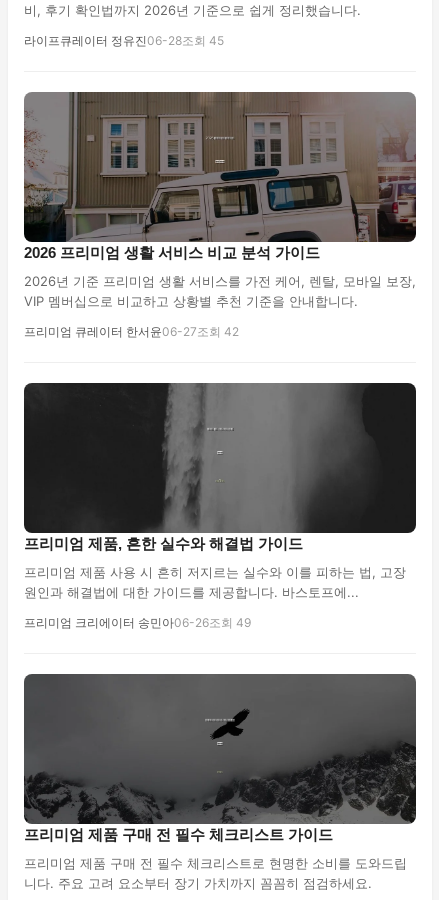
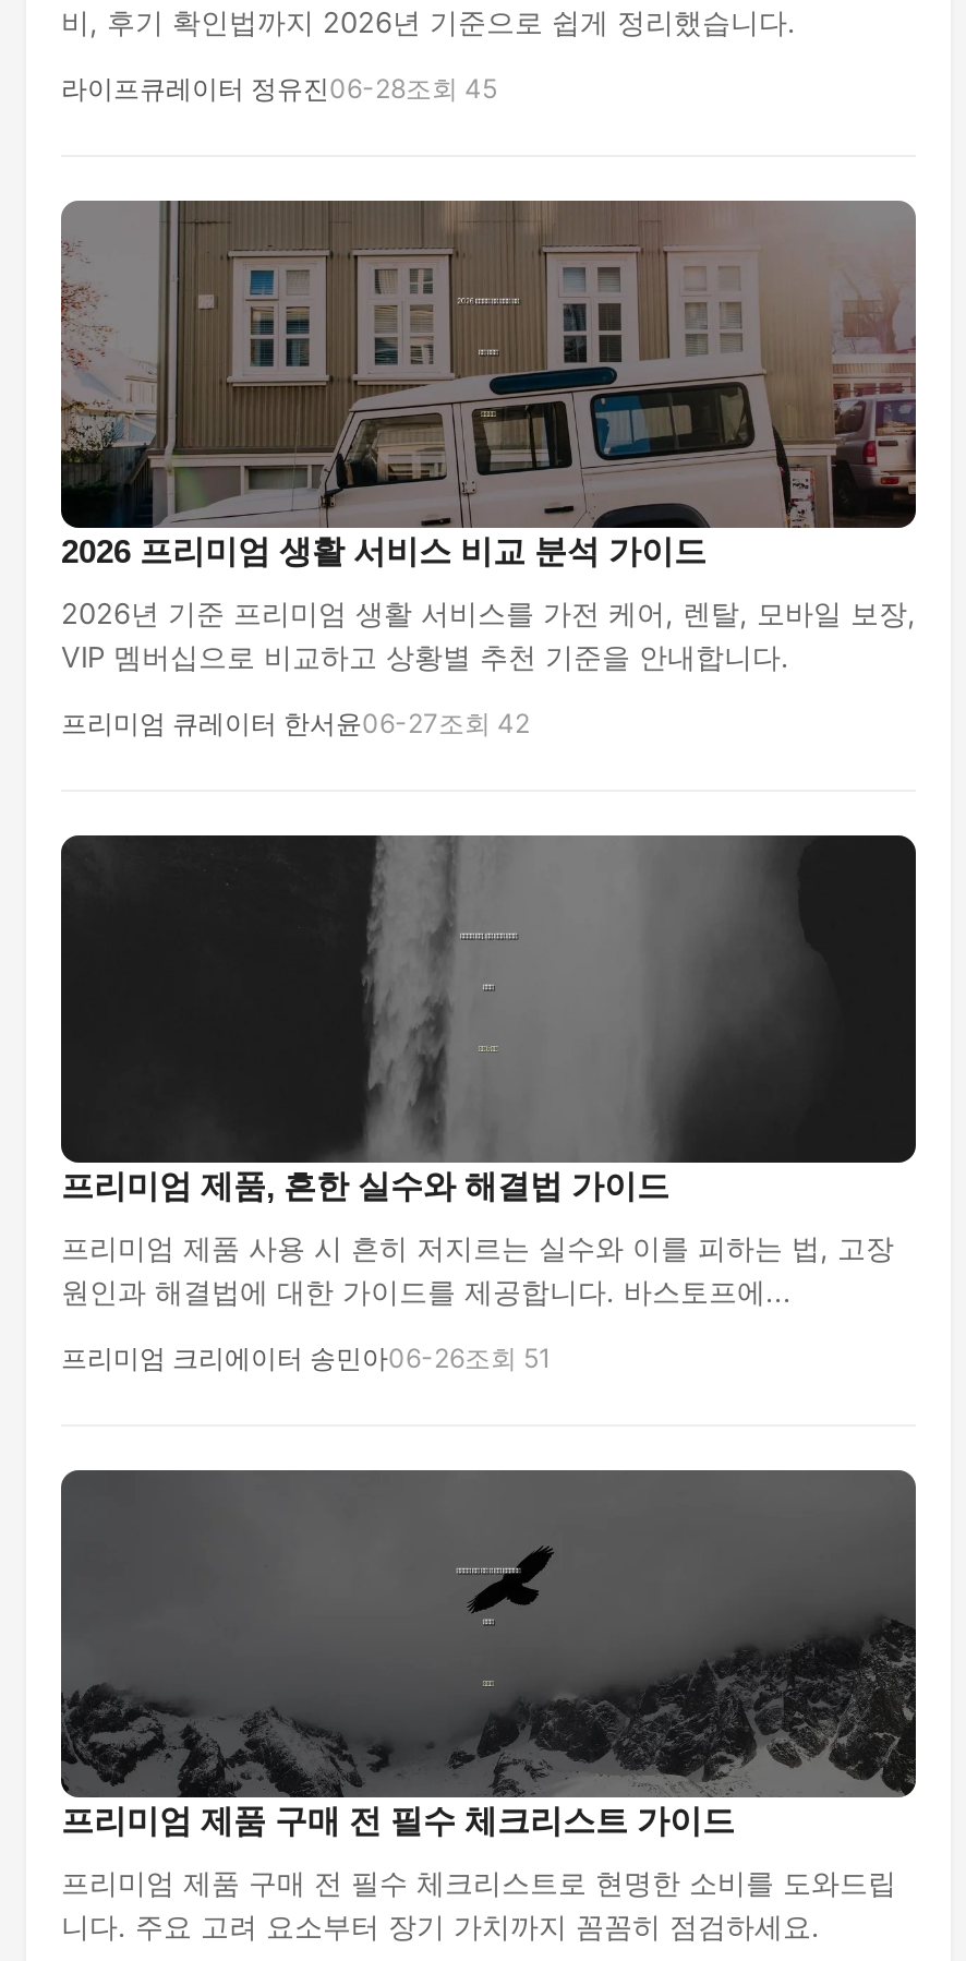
- 프리미엄 크리에이터 송민아06-26조회 49
+ 프리미엄 크리에이터 송민아06-26조회 51
